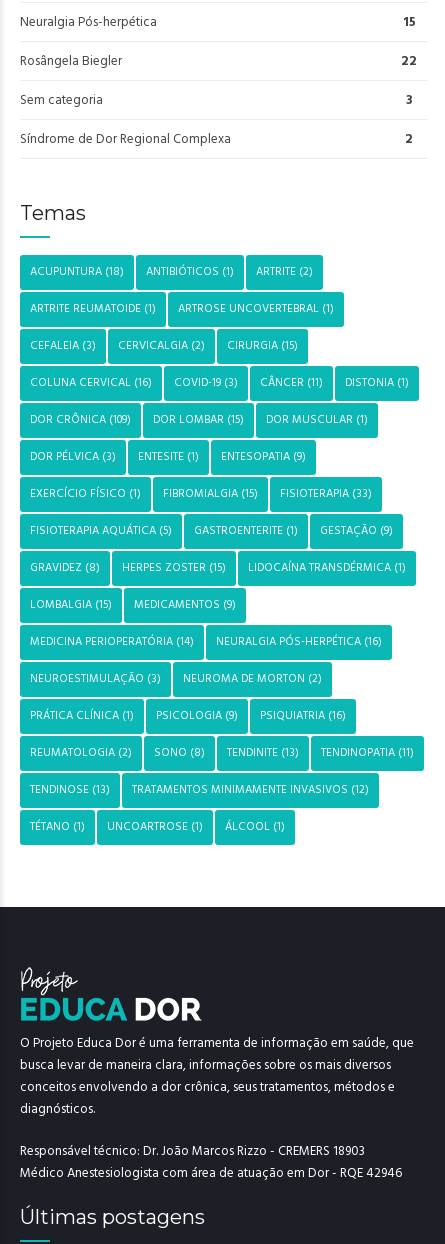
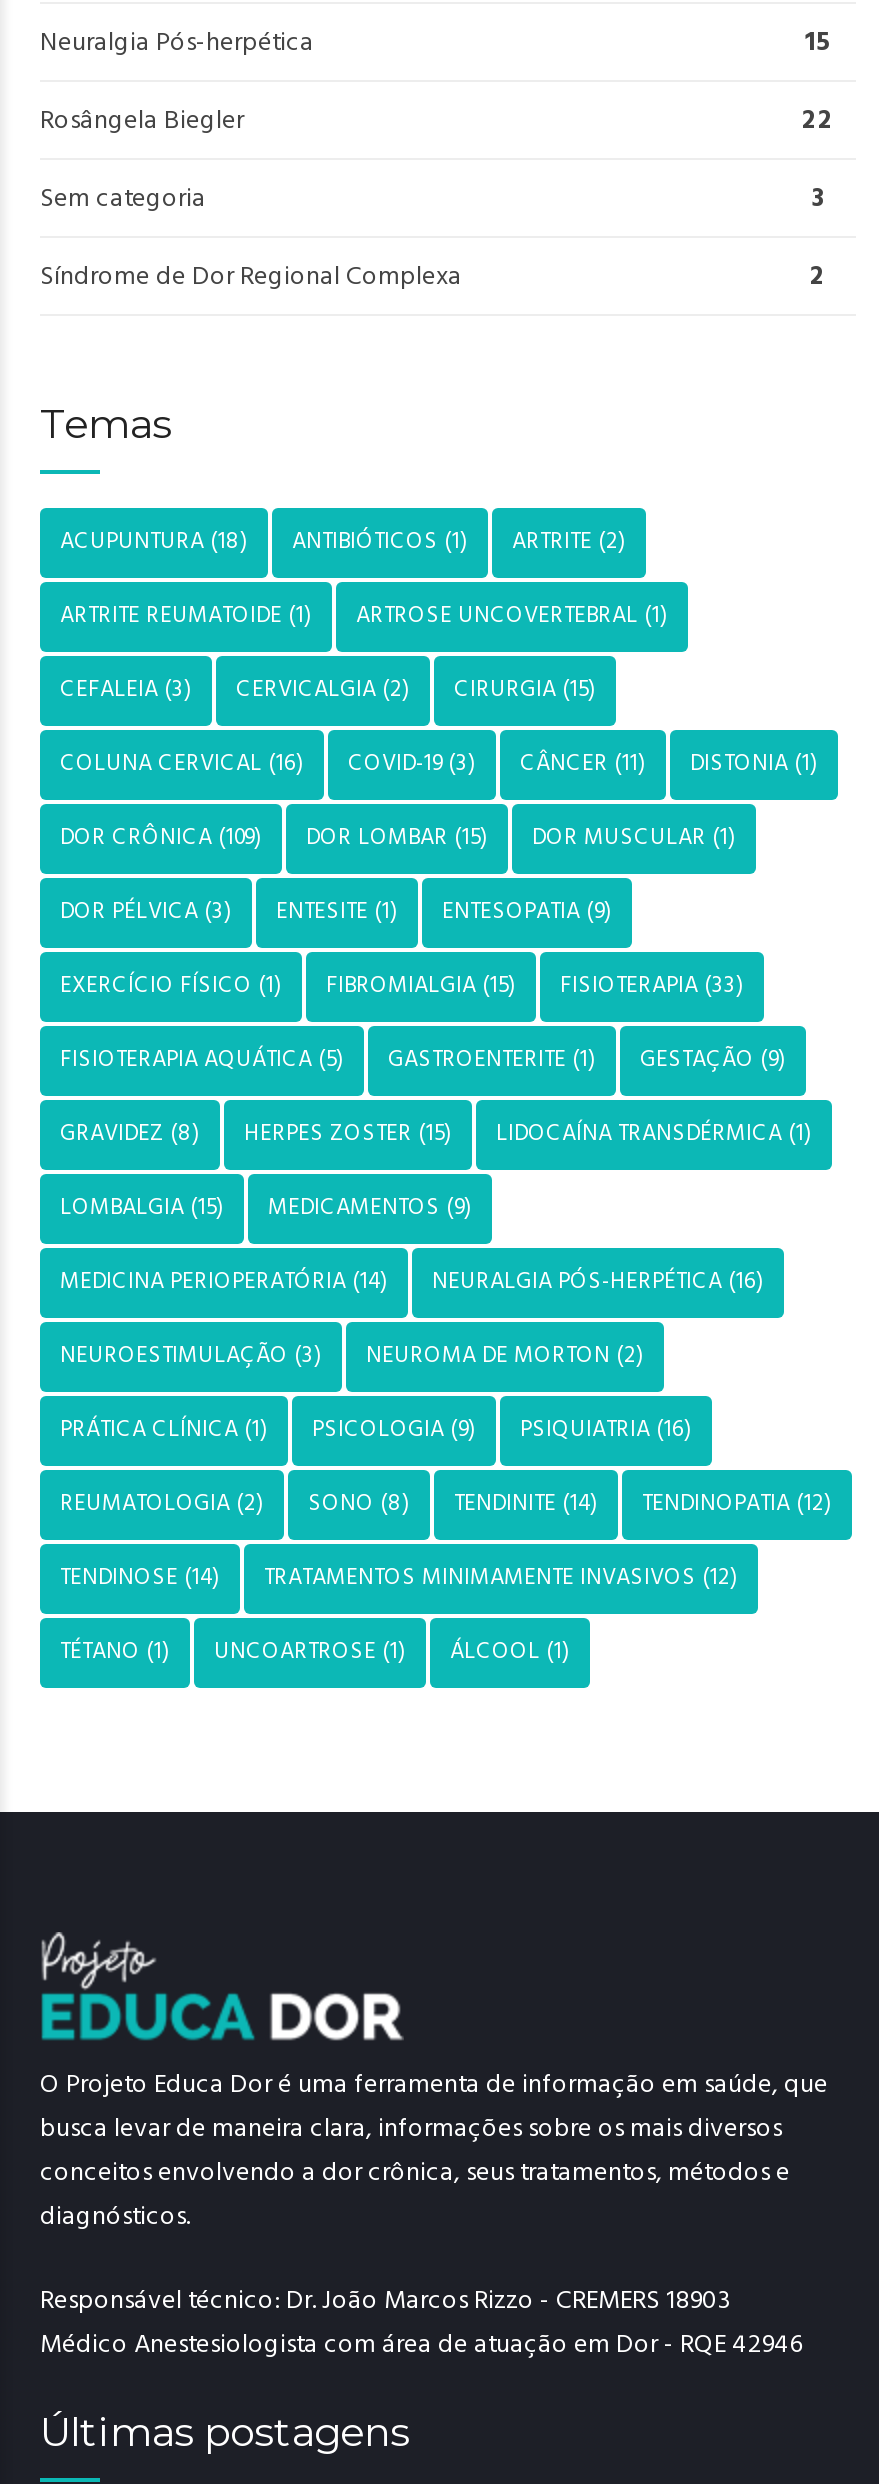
- TENDINITE (13)
+ TENDINITE (14)

- TENDINOPATIA (11)
+ TENDINOPATIA (12)

- TENDINOSE (13) TRATAMENTOS MINIMAMENTE INVASIVOS (12)
+ TENDINOSE (14) TRATAMENTOS MINIMAMENTE INVASIVOS (12)
